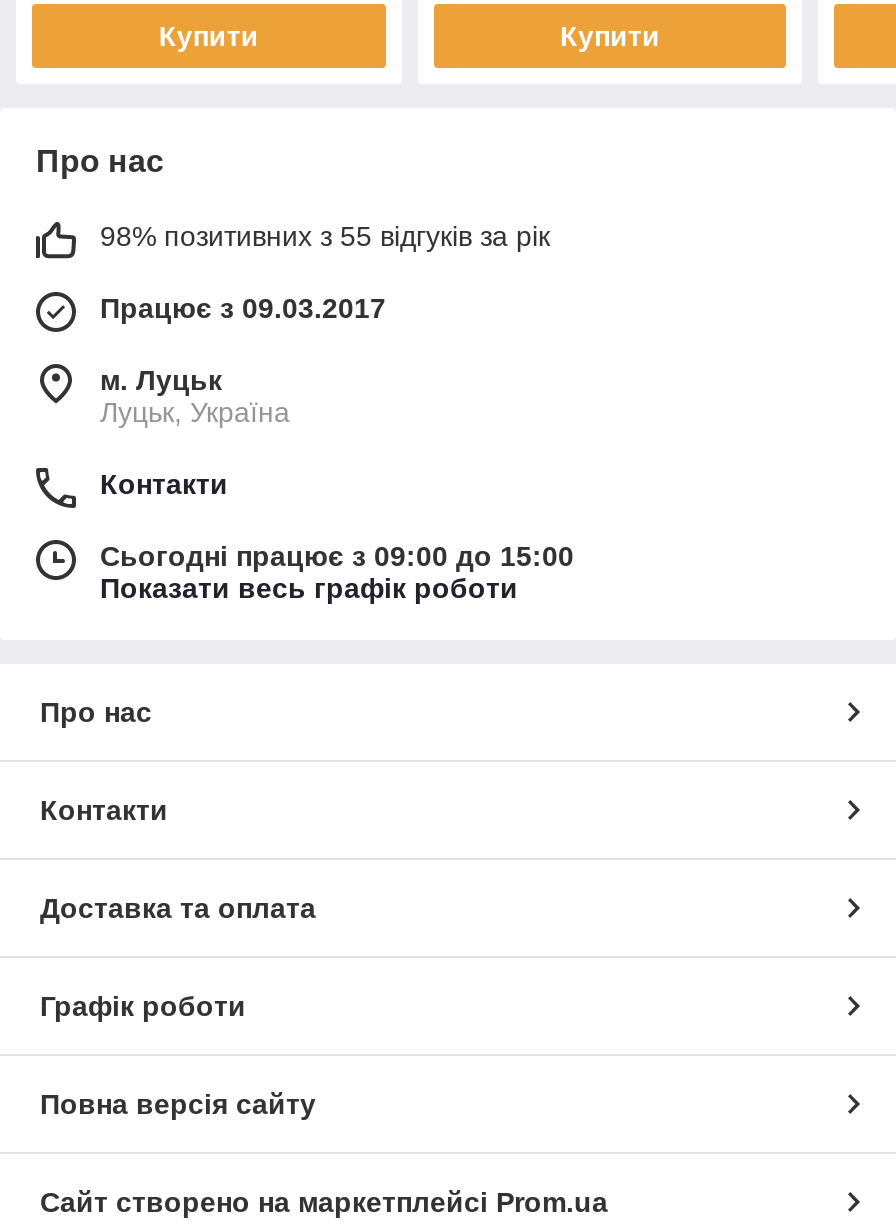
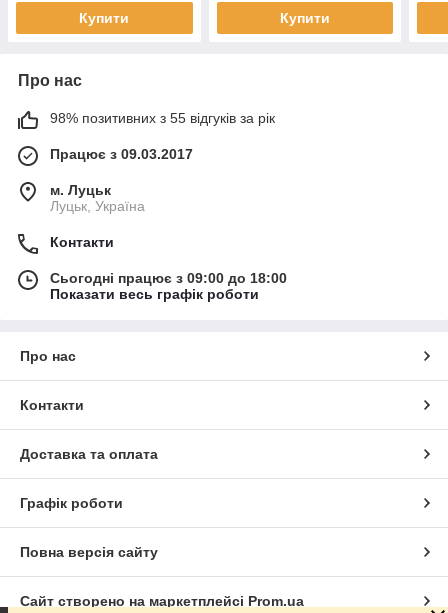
- Сьогодні працює з 09:00 до 15:00
+ Сьогодні працює з 09:00 до 18:00
